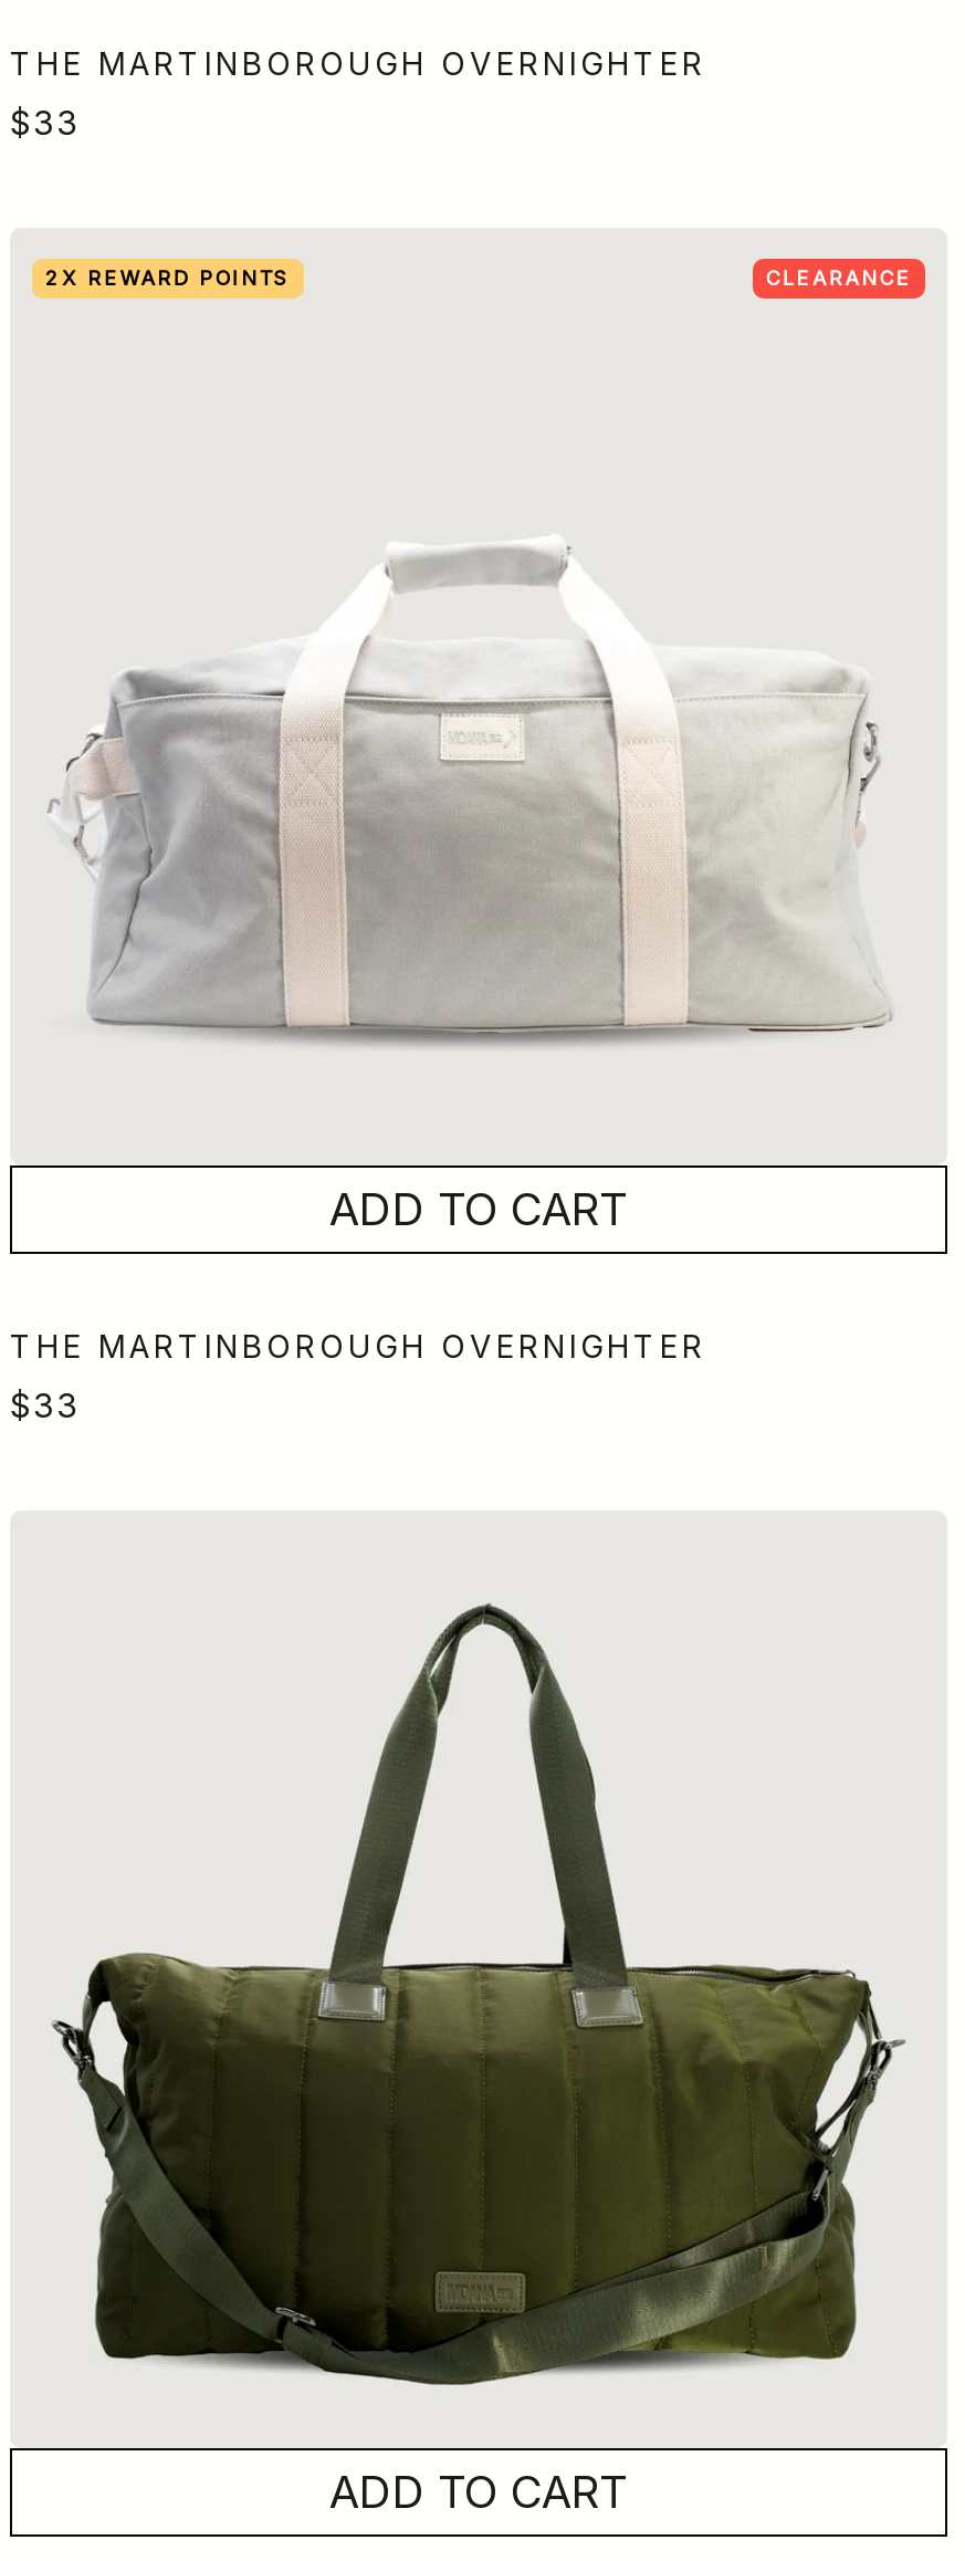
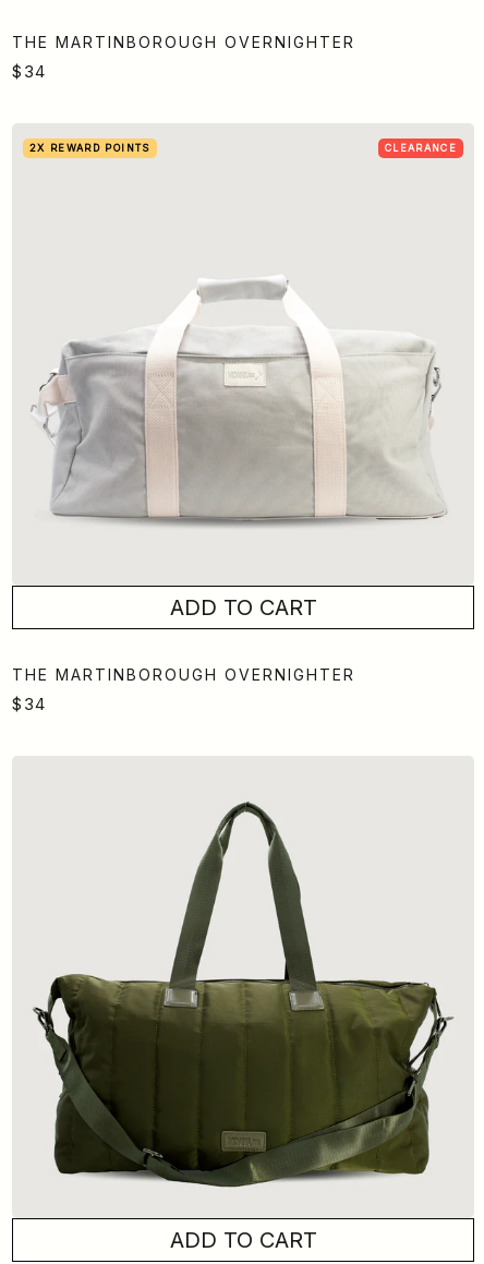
- $33
+ $34

- $33
+ $34
